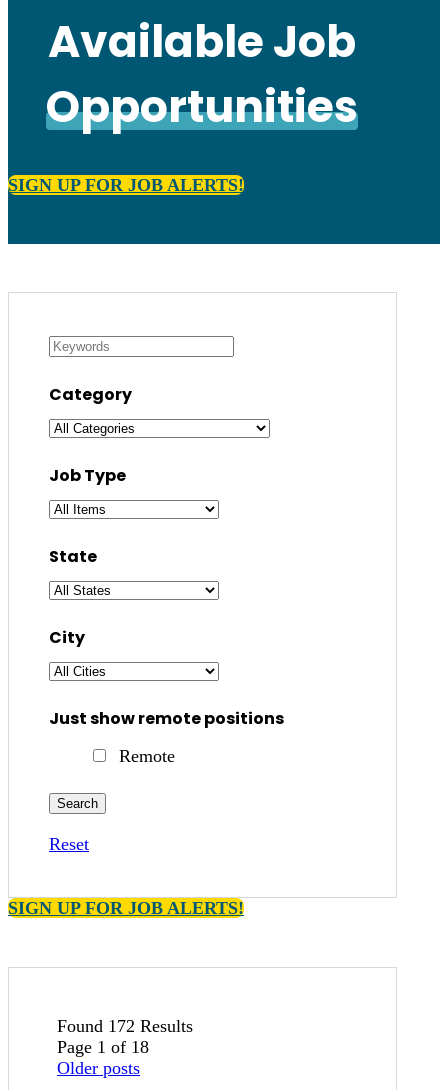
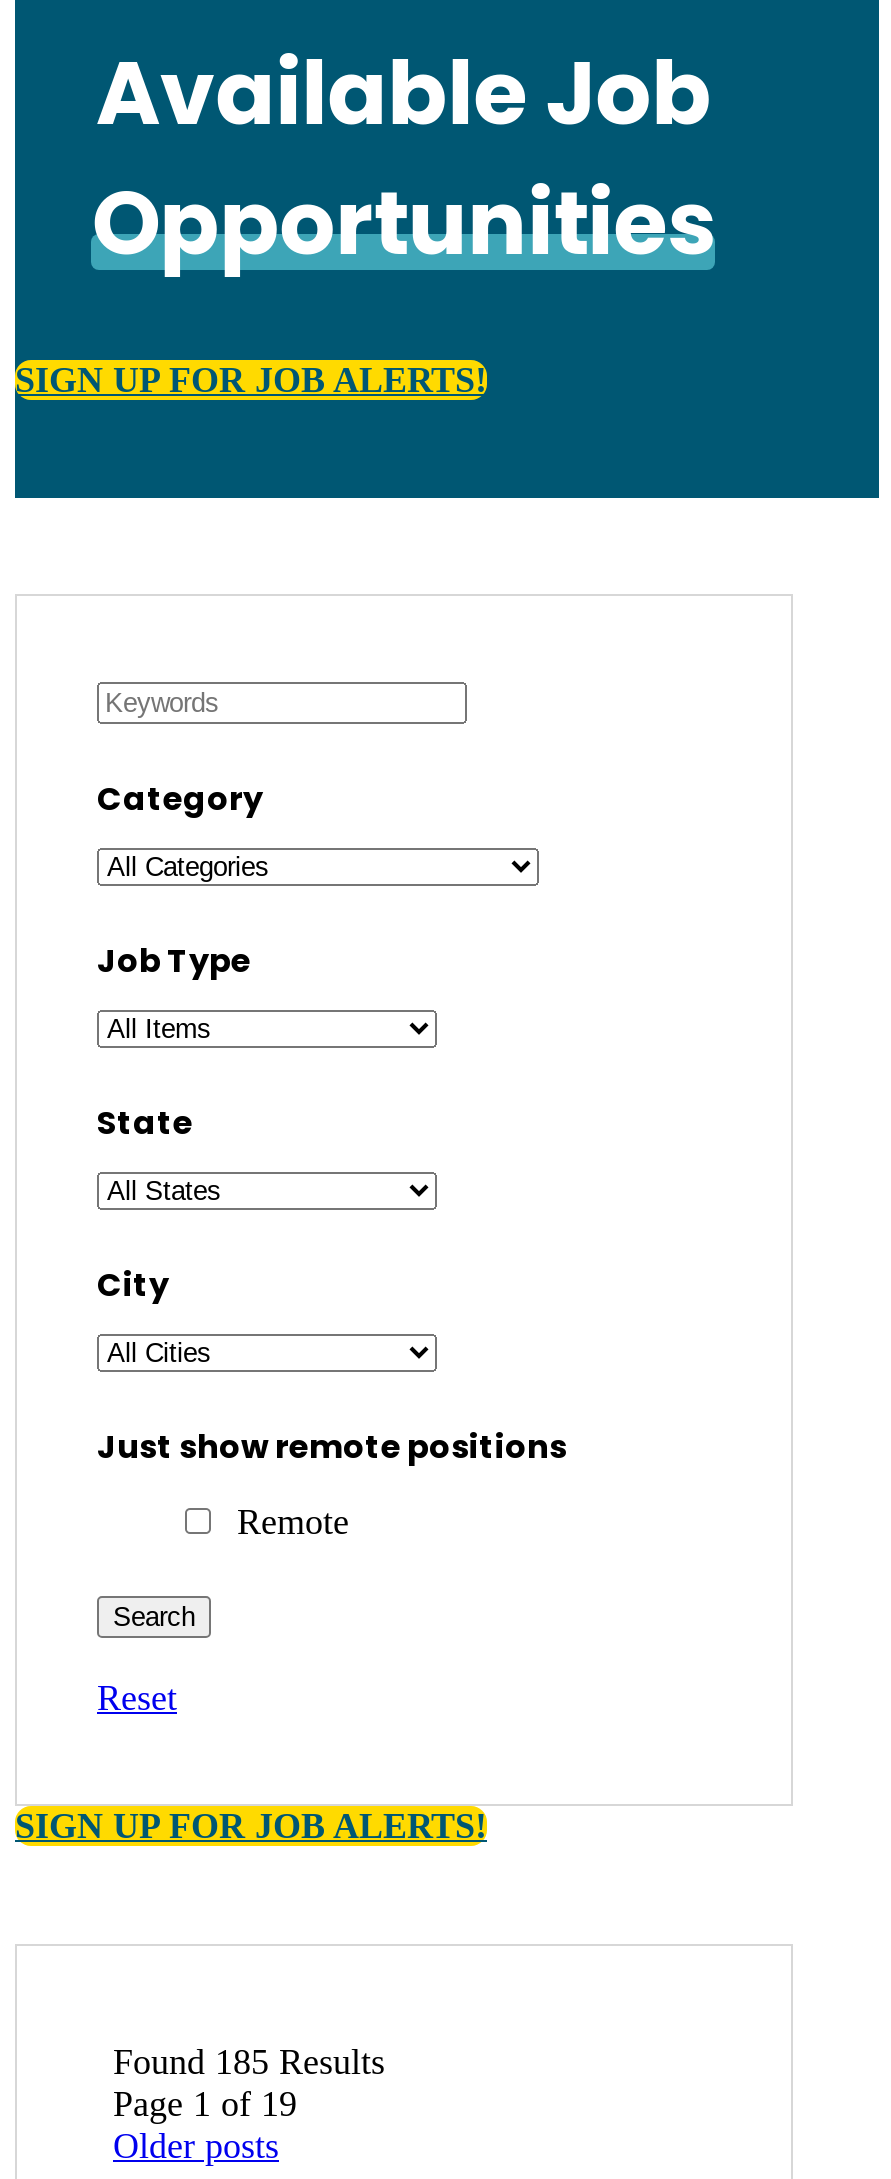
- Found 172 Results
+ Found 185 Results

- Page 1 of 18
+ Page 1 of 19
